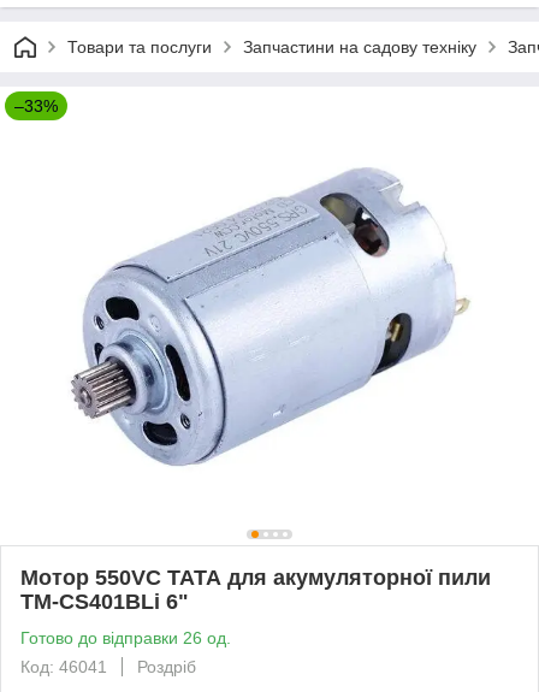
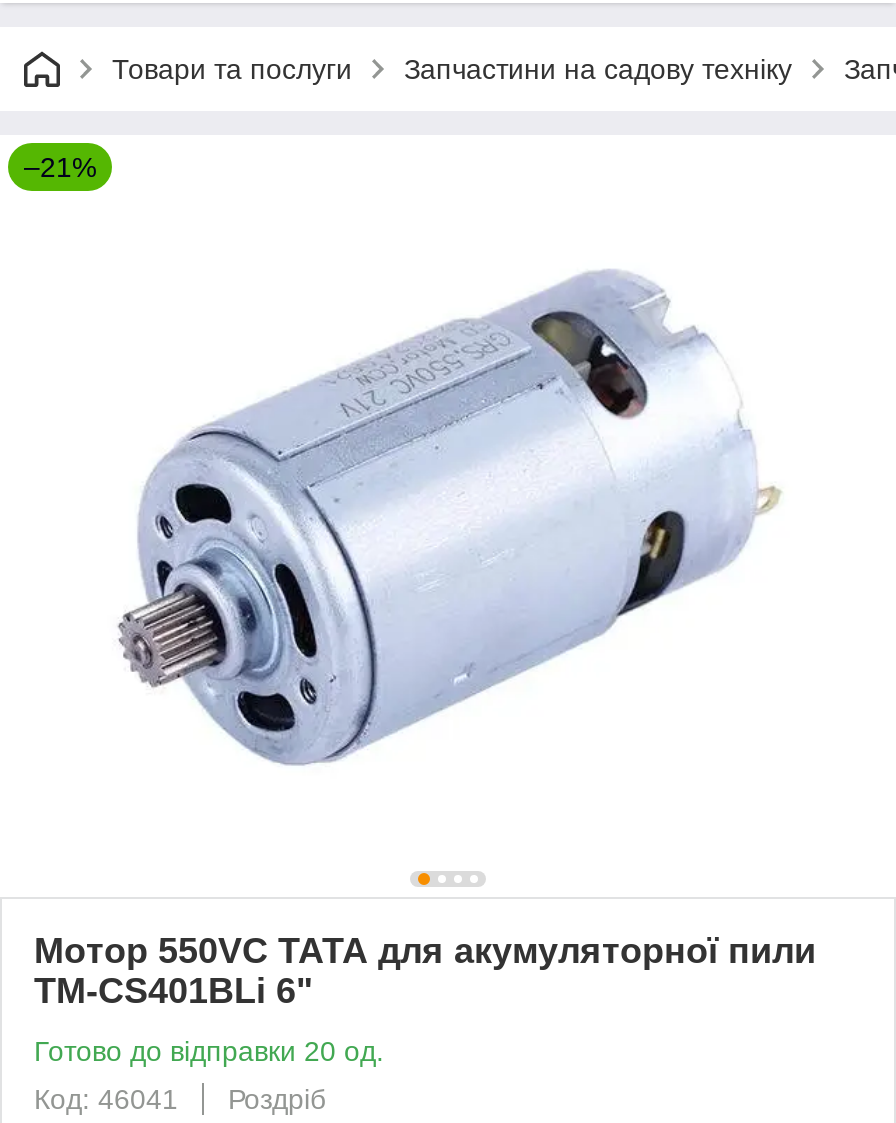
- –33%
+ –21%

- Готово до відправки 26 од.
+ Готово до відправки 20 од.
